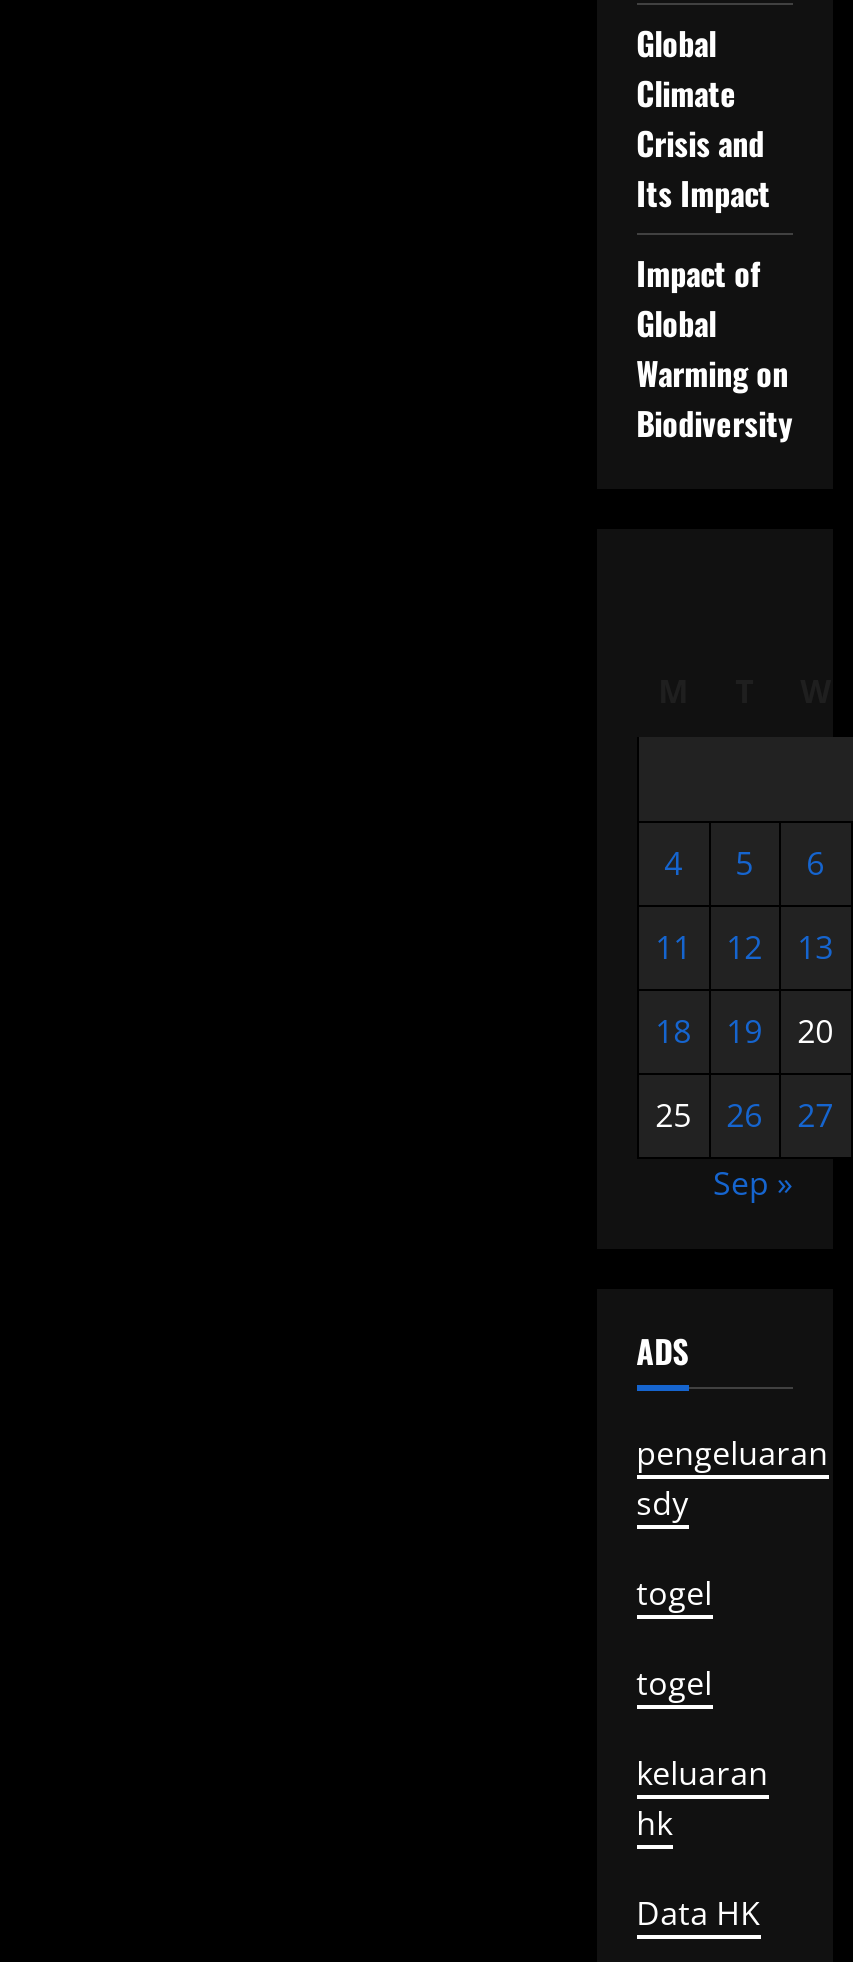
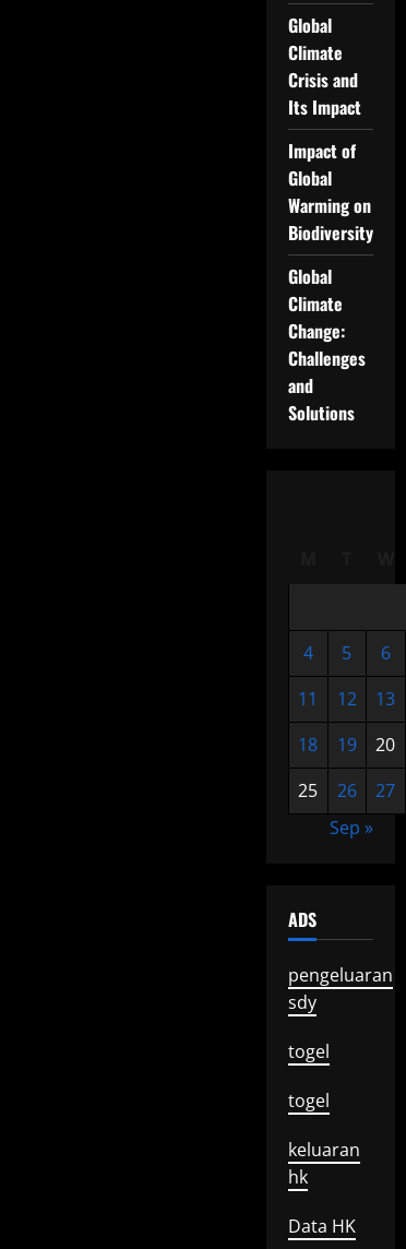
+ Global
+ Climate
+ Change:
+ Challenges
+ and
+ Solutions
